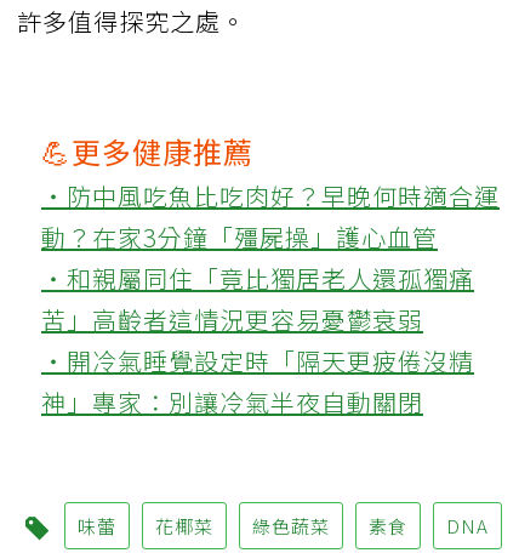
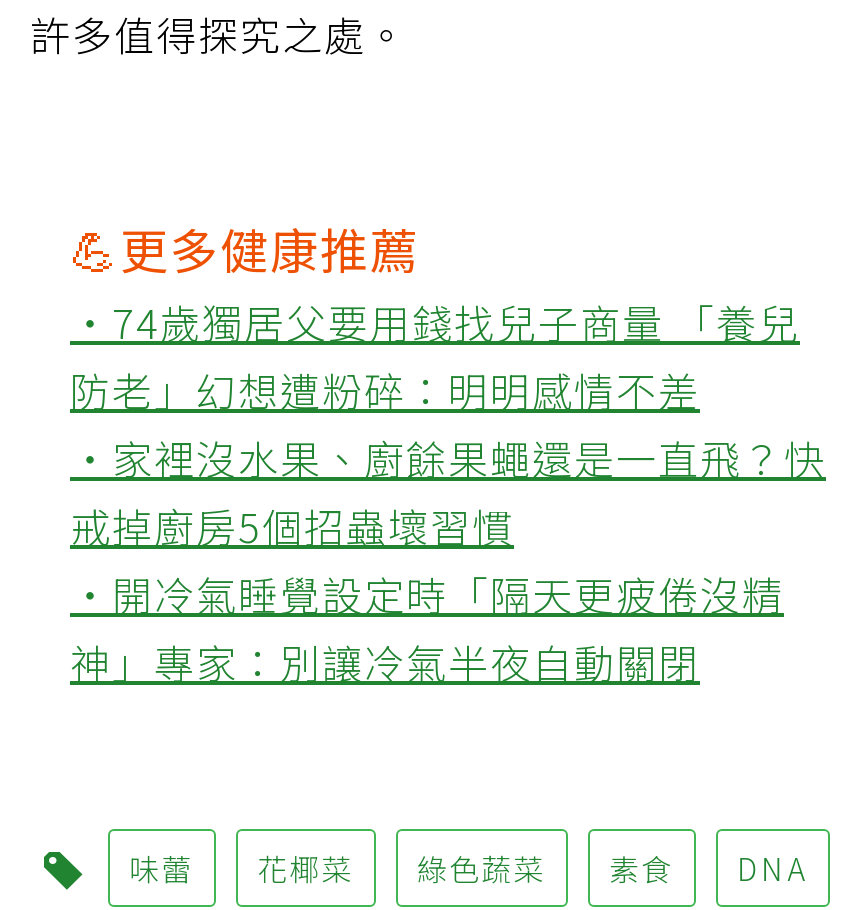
- ‧防中風吃魚比吃肉好？早晚何時適合運
- 動？在家3分鐘「殭屍操」護心血管
- ‧和親屬同住「竟比獨居老人還孤獨痛
- 苦」高齡者這情況更容易憂鬱衰弱
+ ‧74歲獨居父要用錢找兒子商量 「養兒
+ 防老」幻想遭粉碎：明明感情不差
+ ‧家裡沒水果、廚餘果蠅還是一直飛？快
+ 戒掉廚房5個招蟲壞習慣
